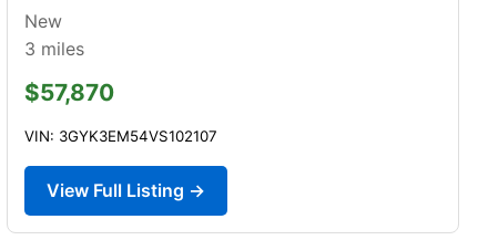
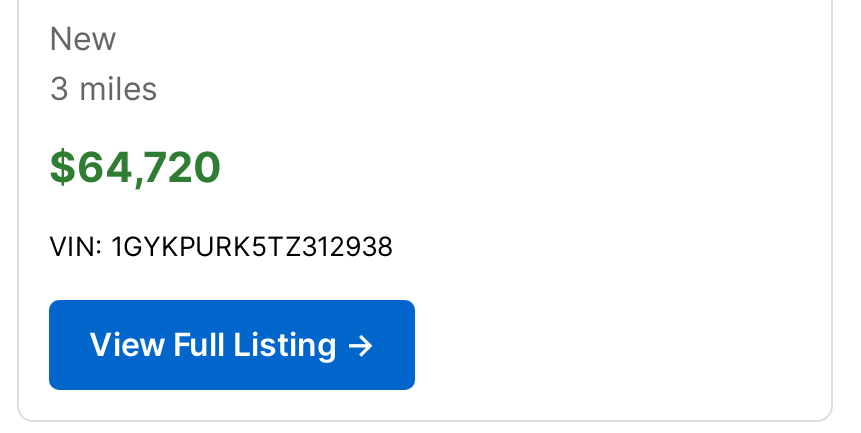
- $57,870
+ $64,720

- VIN: 3GYK3EM54VS102107
+ VIN: 1GYKPURK5TZ312938
